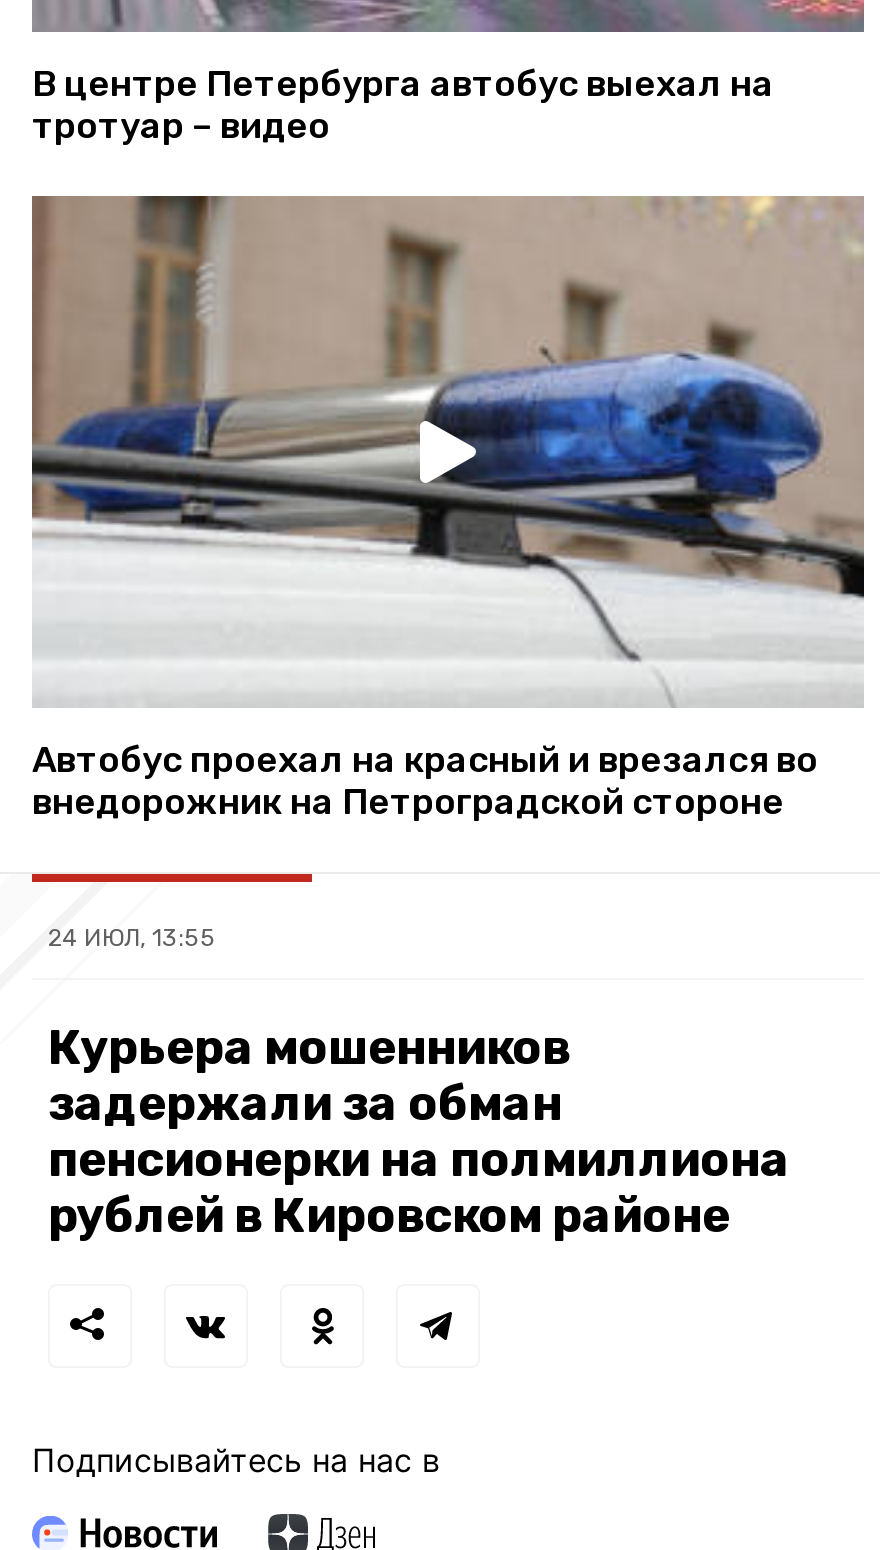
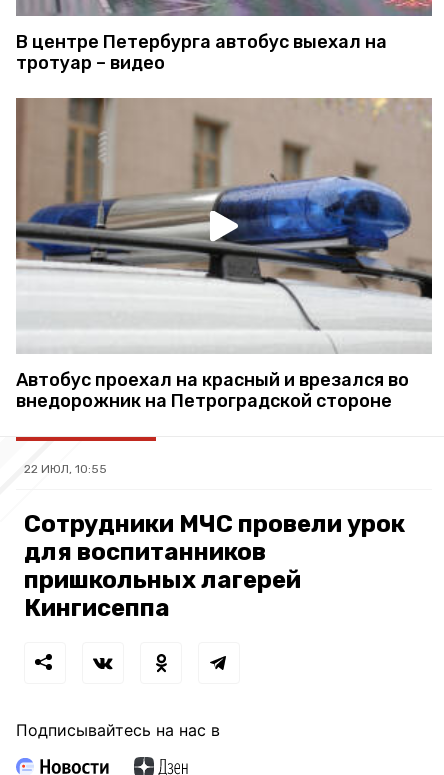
- 24 ИЮЛ, 13:55
+ 22 ИЮЛ, 10:55

- Курьера мошенников
- задержали за обман
- пенсионерки на полмиллиона
- рублей в Кировском районе
+ Сотрудники МЧС провели урок
+ для воспитанников
+ пришкольных лагерей
+ Кингисеппа
